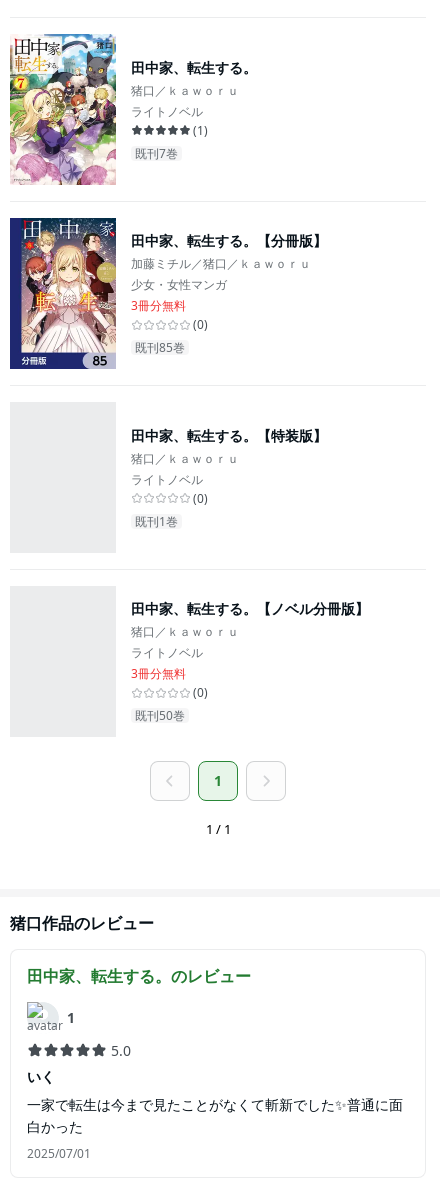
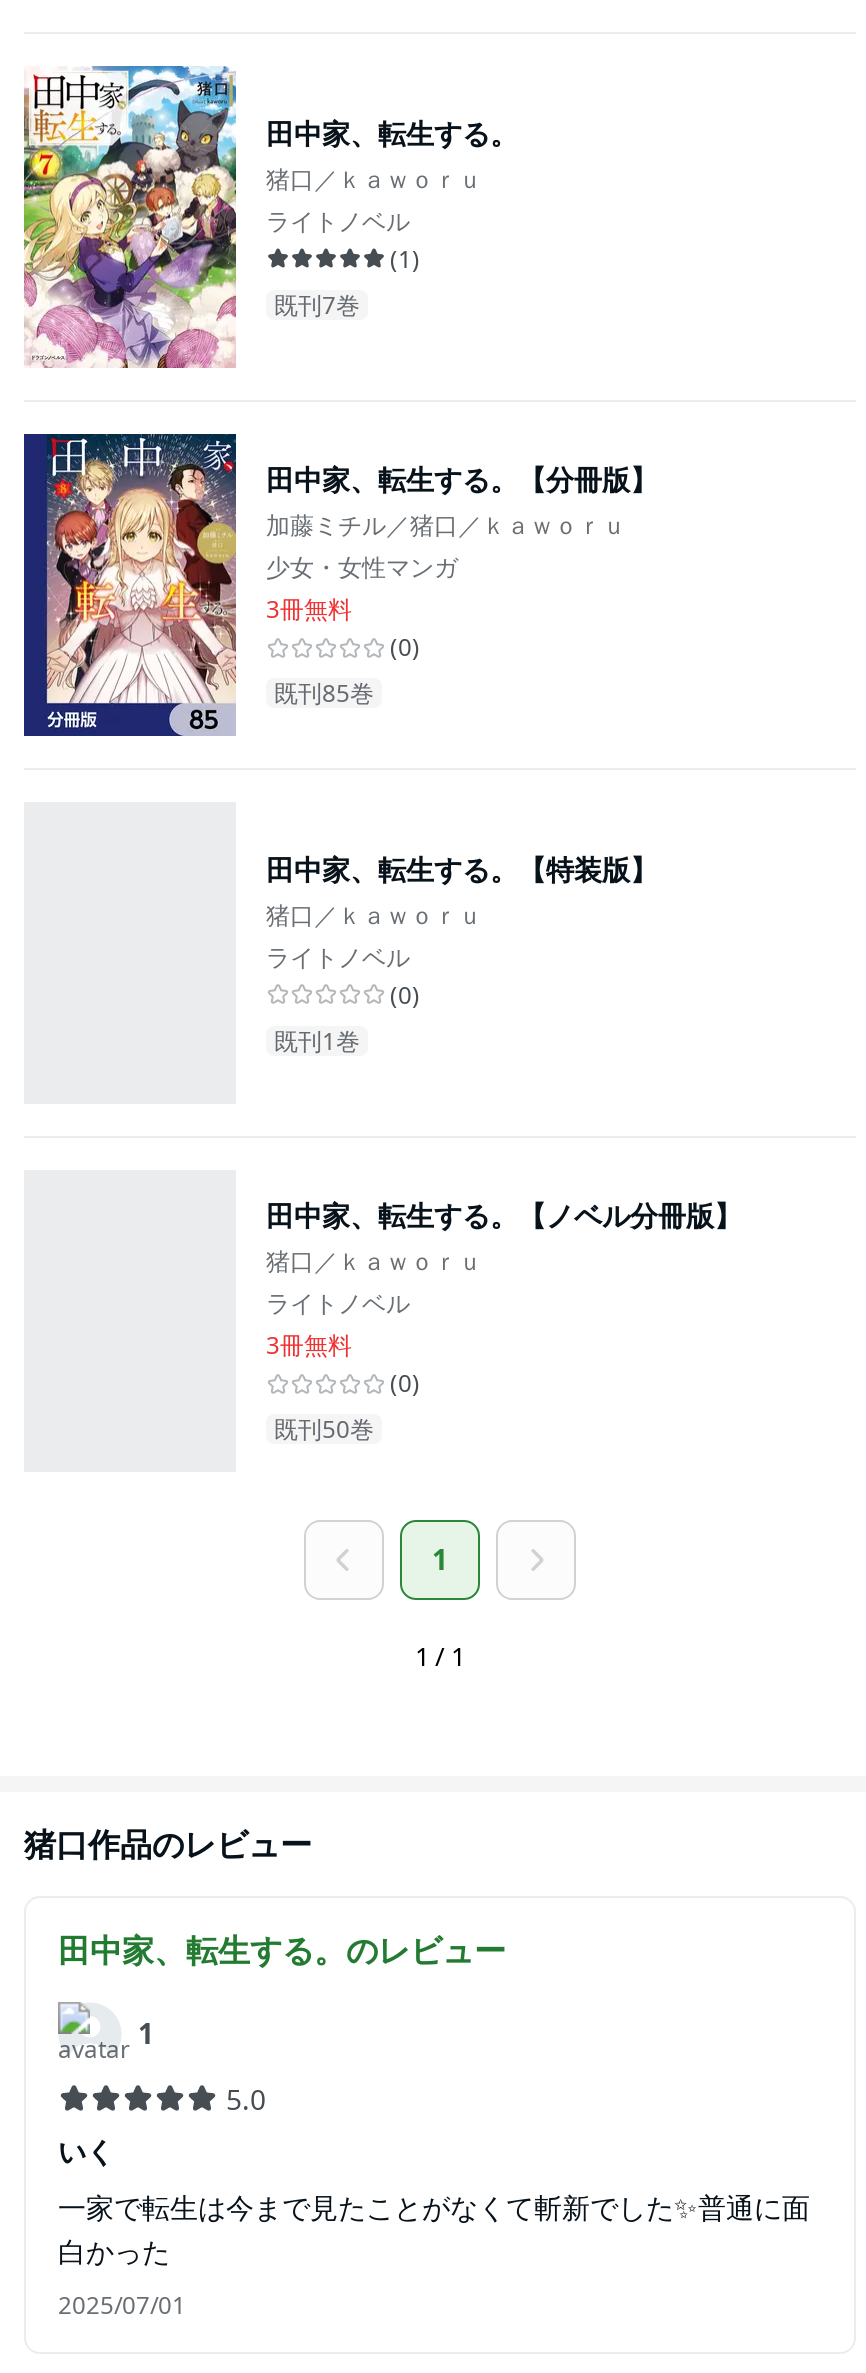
- 3冊分無料
+ 3冊無料

- 3冊分無料
+ 3冊無料
